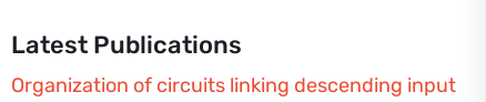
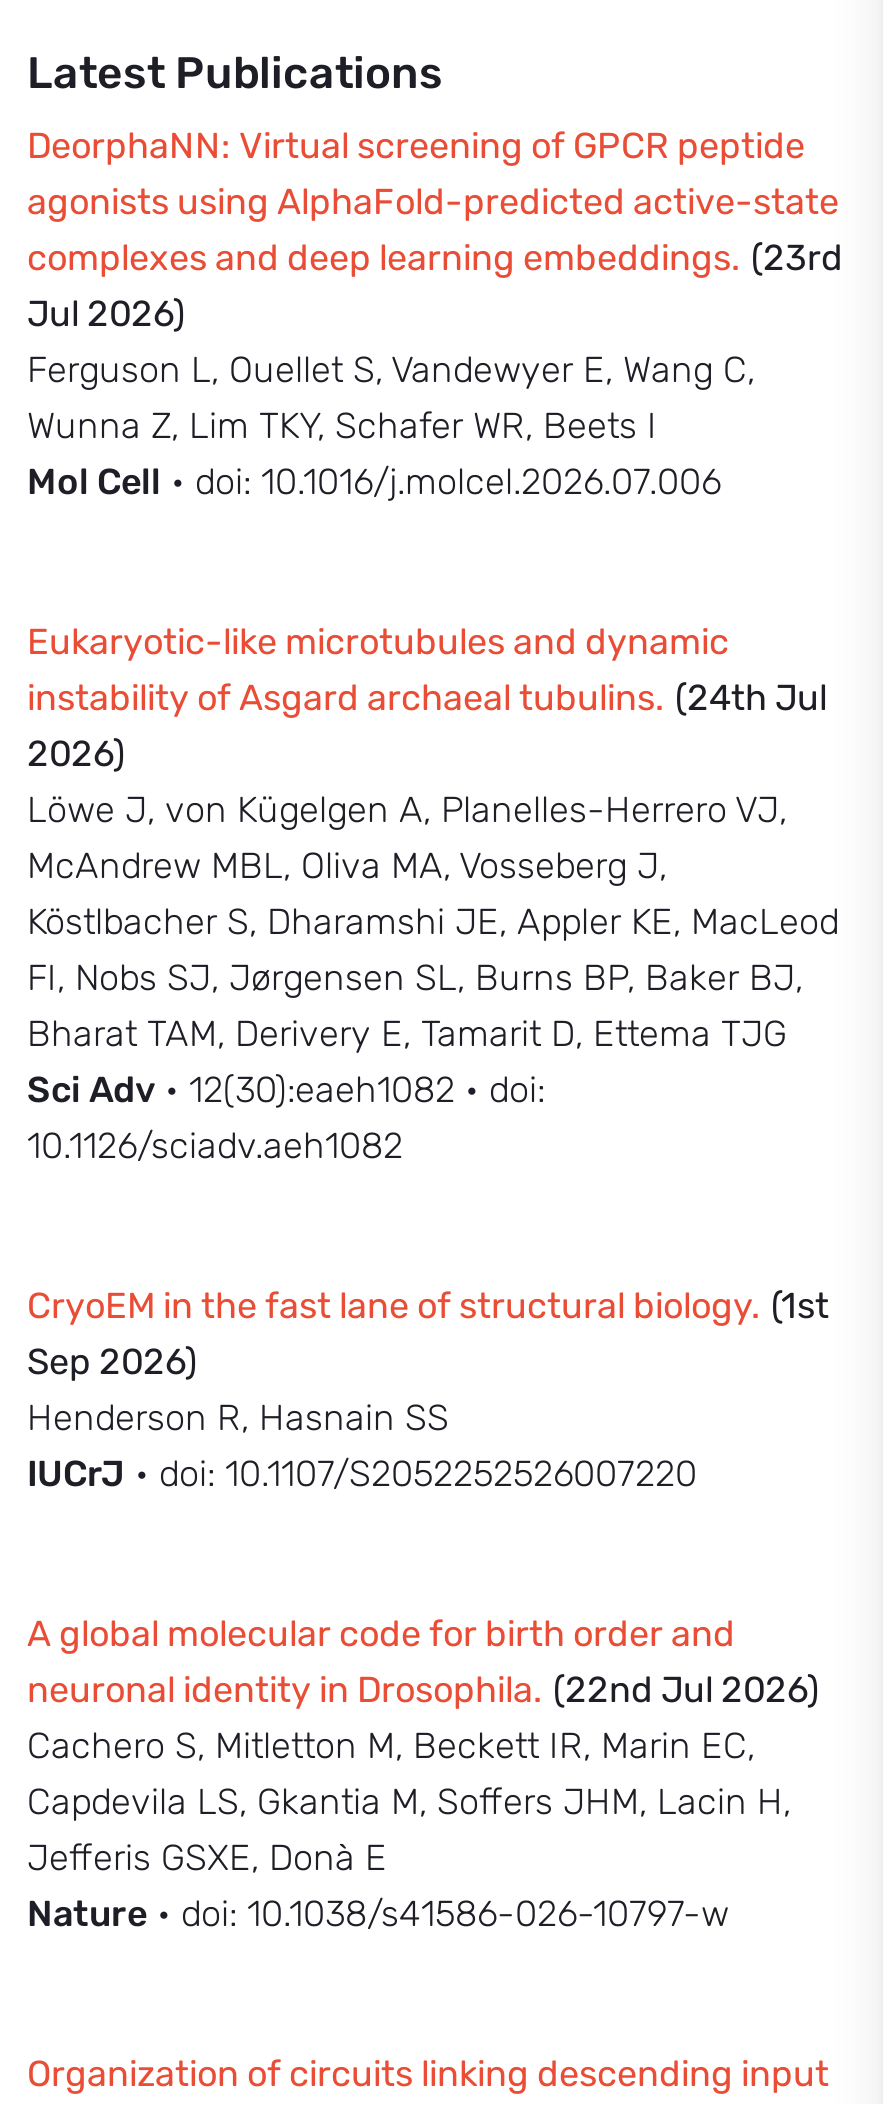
+ DeorphaNN: Virtual screening of GPCR peptide
+ agonists using AlphaFold-predicted active-state
+ complexes and deep learning embeddings. (23rd
+ Jul 2026)
+ Ferguson L, Ouellet S, Vandewyer E, Wang C,
+ Wunna Z, Lim TKY, Schafer WR, Beets I
+ Mol Cell • doi: 10.1016/j.molcel.2026.07.006

+ Eukaryotic-like microtubules and dynamic
+ instability of Asgard archaeal tubulins. (24th Jul
+ 2026)
+ Löwe J, von Kügelgen A, Planelles-Herrero VJ,
+ McAndrew MBL, Oliva MA, Vosseberg J,
+ Köstlbacher S, Dharamshi JE, Appler KE, MacLeod
+ FI, Nobs SJ, Jørgensen SL, Burns BP, Baker BJ,
+ Bharat TAM, Derivery E, Tamarit D, Ettema TJG
+ Sci Adv • 12(30):eaeh1082 • doi:
+ 10.1126/sciadv.aeh1082

+ CryoEM in the fast lane of structural biology. (1st
+ Sep 2026)
+ Henderson R, Hasnain SS
+ IUCrJ • doi: 10.1107/S2052252526007220

+ A global molecular code for birth order and
+ neuronal identity in Drosophila. (22nd Jul 2026)
+ Cachero S, Mitletton M, Beckett IR, Marin EC,
+ Capdevila LS, Gkantia M, Soffers JHM, Lacin H,
+ Jefferis GSXE, Donà E
+ Nature • doi: 10.1038/s41586-026-10797-w
